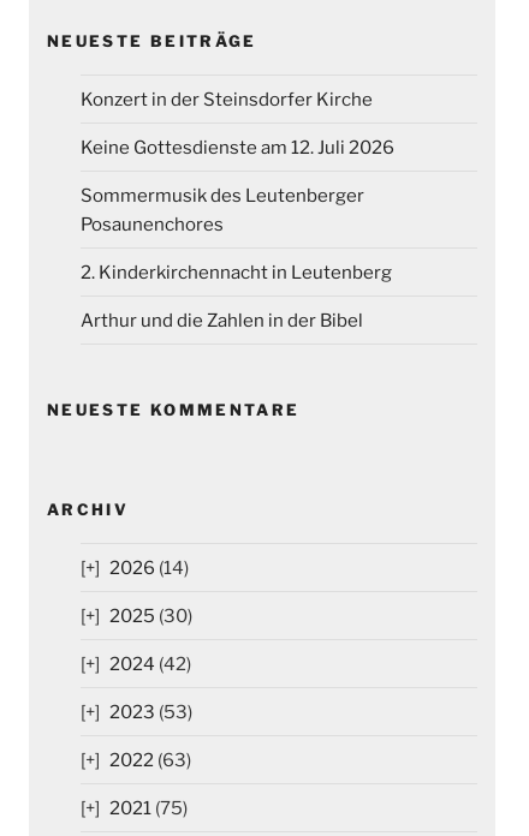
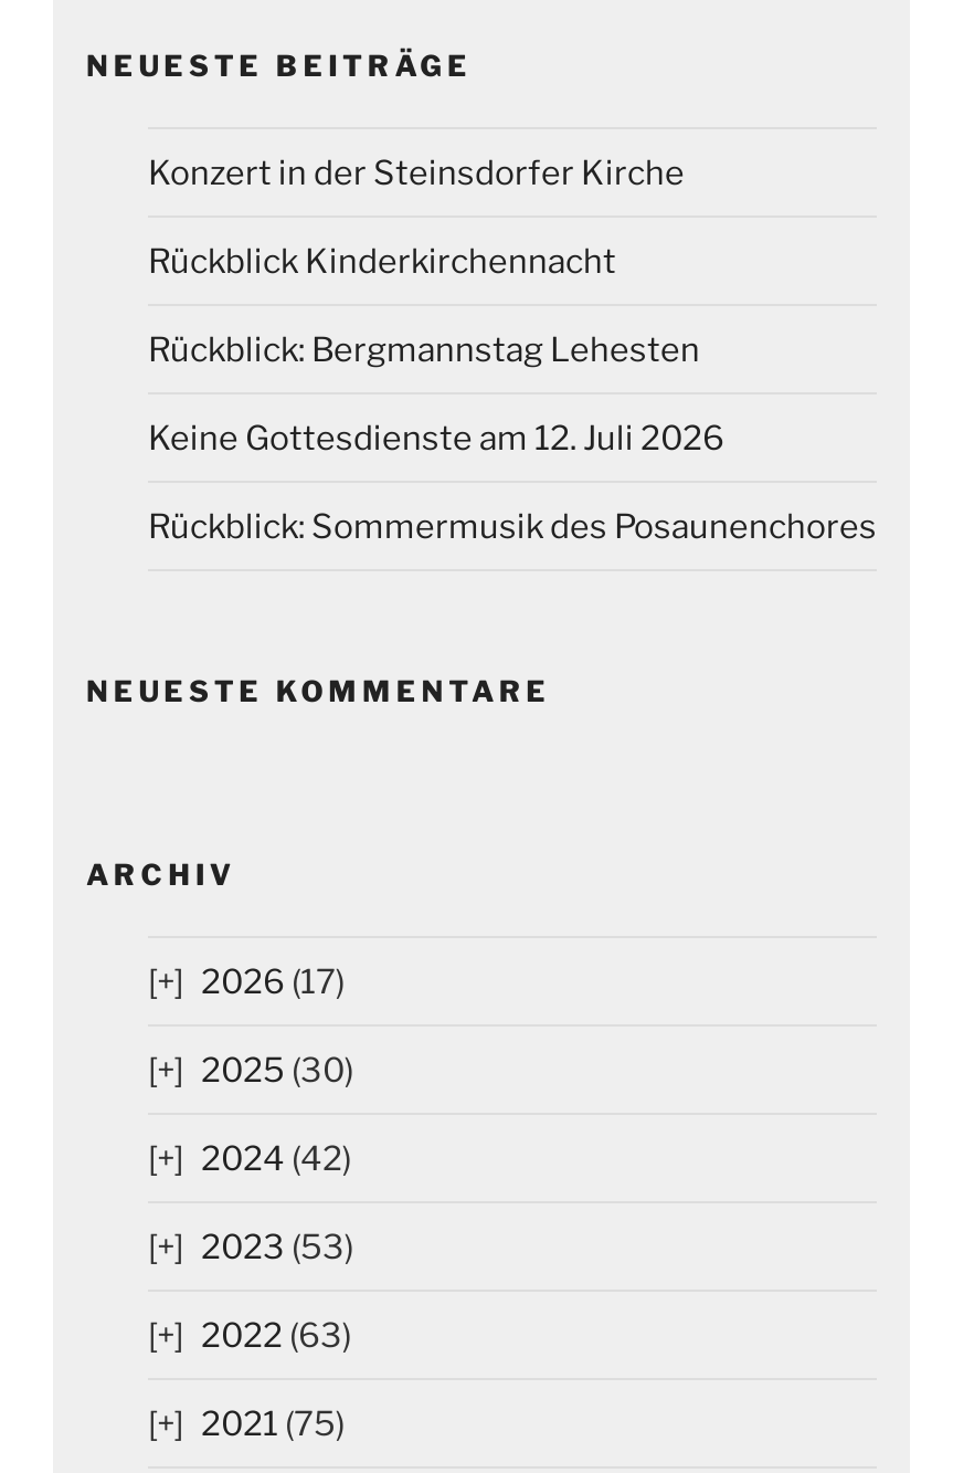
+ Rückblick Kinderkirchennacht
+ Rückblick: Bergmannstag Lehesten

moved down: Keine Gottesdienste am 12. Juli 2026

- Sommermusik des Leutenberger
- Posaunenchores
- 2. Kinderkirchennacht in Leutenberg
- Arthur und die Zahlen in der Bibel
+ Rückblick: Sommermusik des Posaunenchores

- 2026 (14)
+ 2026 (17)
